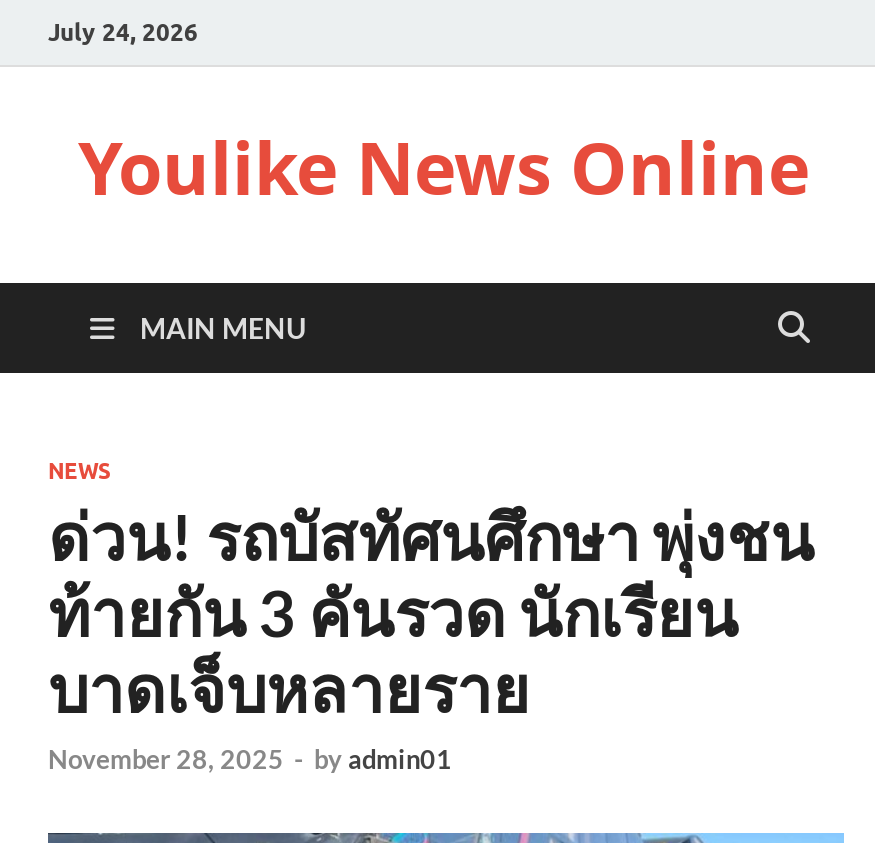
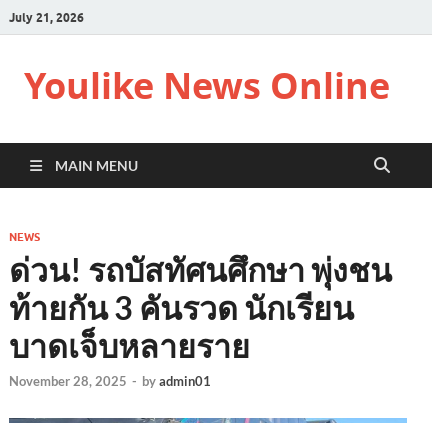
- July 24, 2026
+ July 21, 2026
